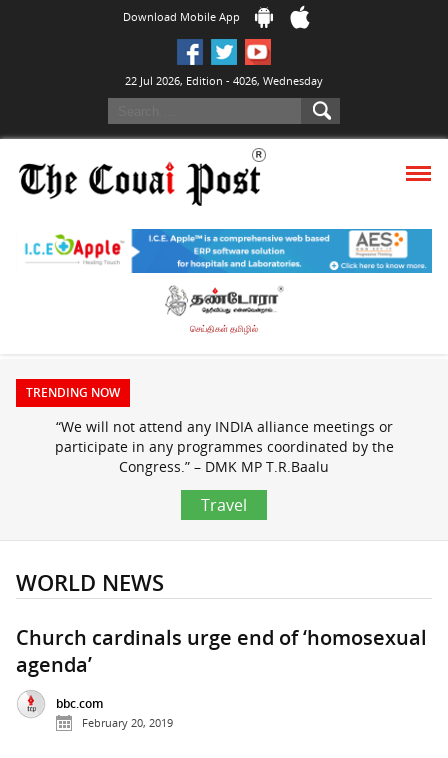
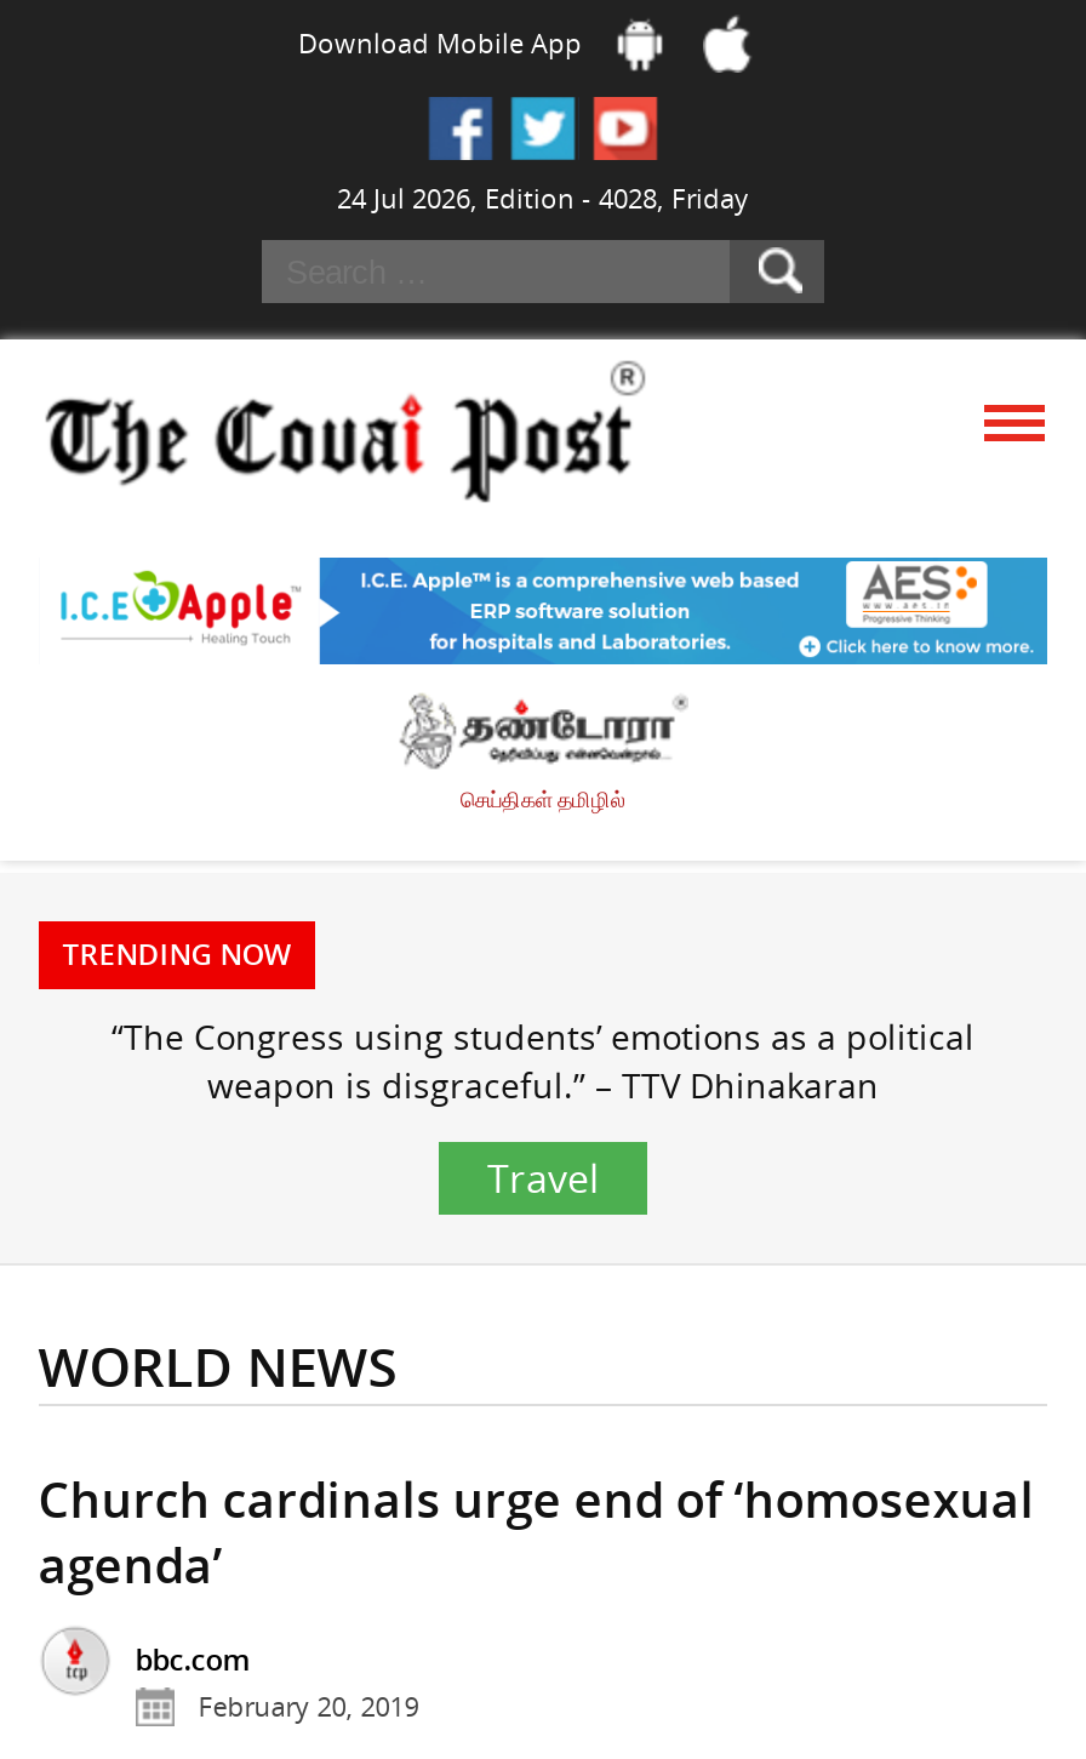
- 22 Jul 2026, Edition - 4026, Wednesday
+ 24 Jul 2026, Edition - 4028, Friday

- “We will not attend any INDIA alliance meetings or
- participate in any programmes coordinated by the
- Congress.” – DMK MP T.R.Baalu
+ “The Congress using students’ emotions as a political
+ weapon is disgraceful.” – TTV Dhinakaran
